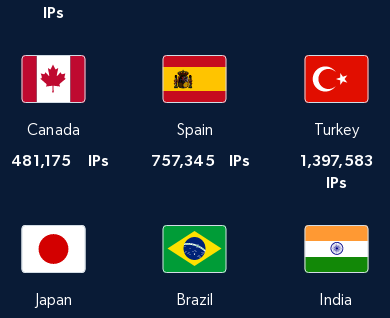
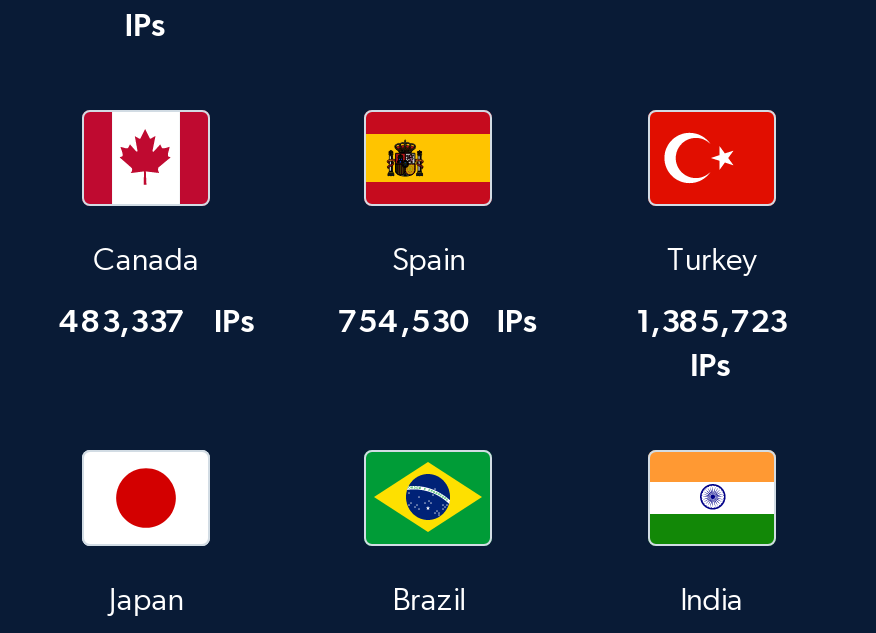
- 481,175 IPs
+ 483,337 IPs

- 757,345
- IPs
+ 754,530 IPs

- 1,397,583
+ 1,385,723
